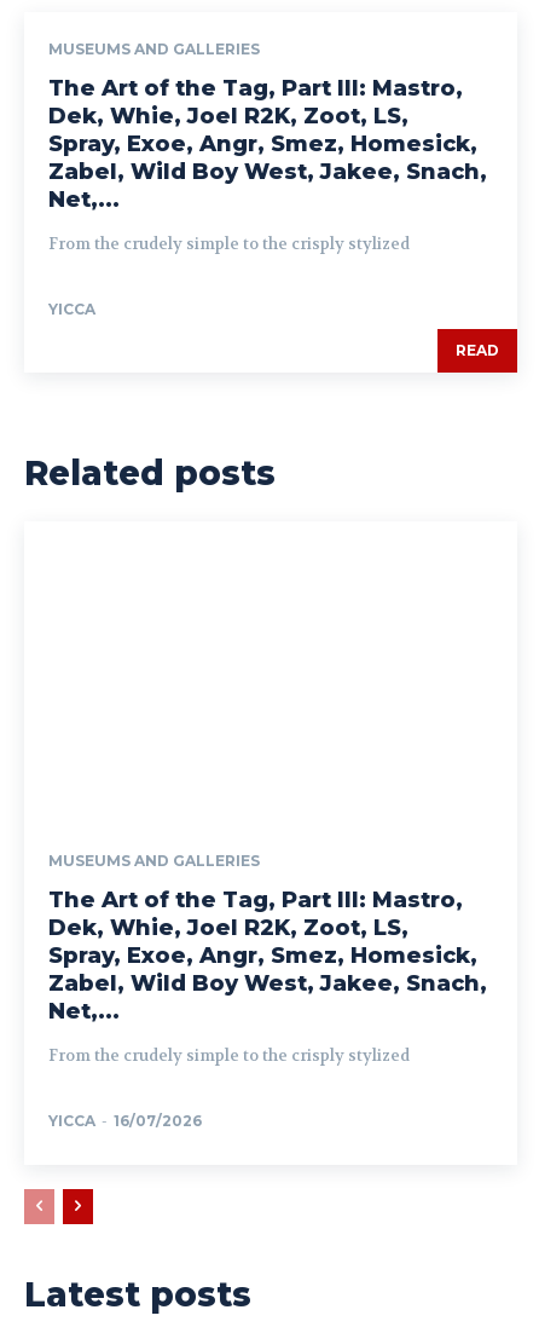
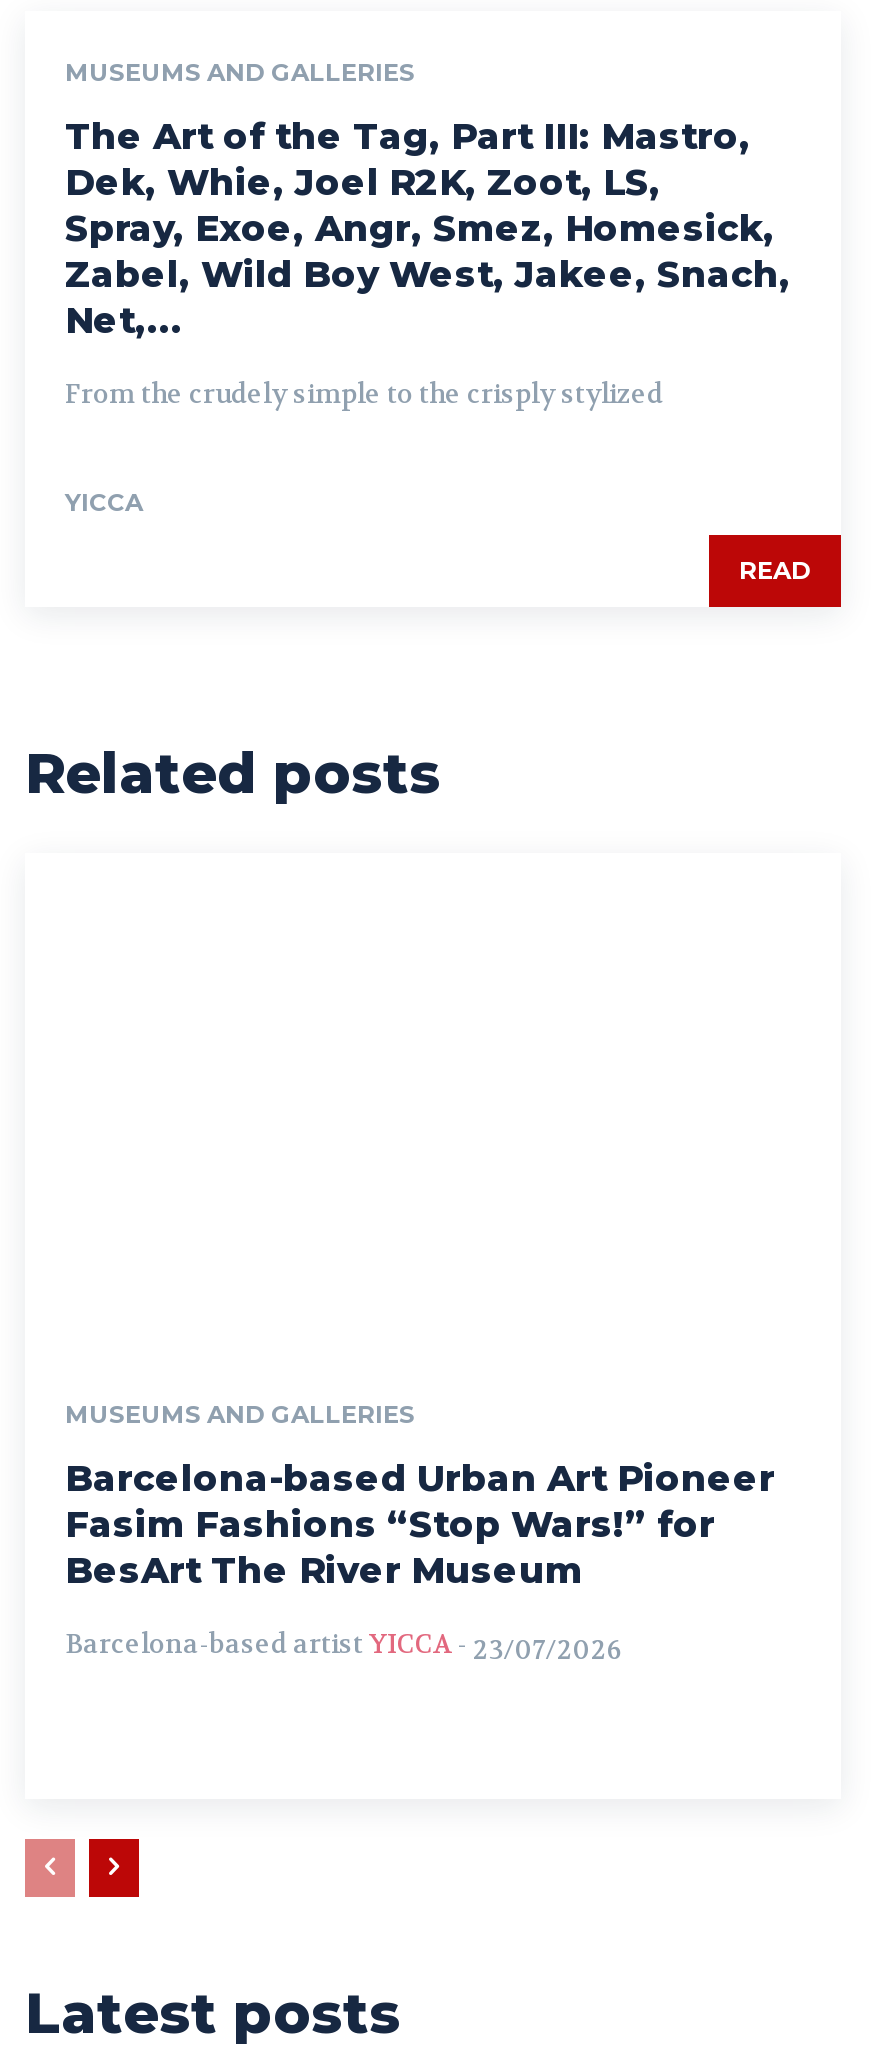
- The Art of the Tag, Part III: Mastro,
- Dek, Whie, Joel R2K, Zoot, LS,
- Spray, Exoe, Angr, Smez, Homesick,
- Zabel, Wild Boy West, Jakee, Snach,
- Net,...
- From the crudely simple to the crisply stylized
- YICCA - 16/07/2026
+ Barcelona-based Urban Art Pioneer
+ Fasim Fashions “Stop Wars!” for
+ BesArt The River Museum
+ Barcelona-based artist YICCA - 23/07/2026
